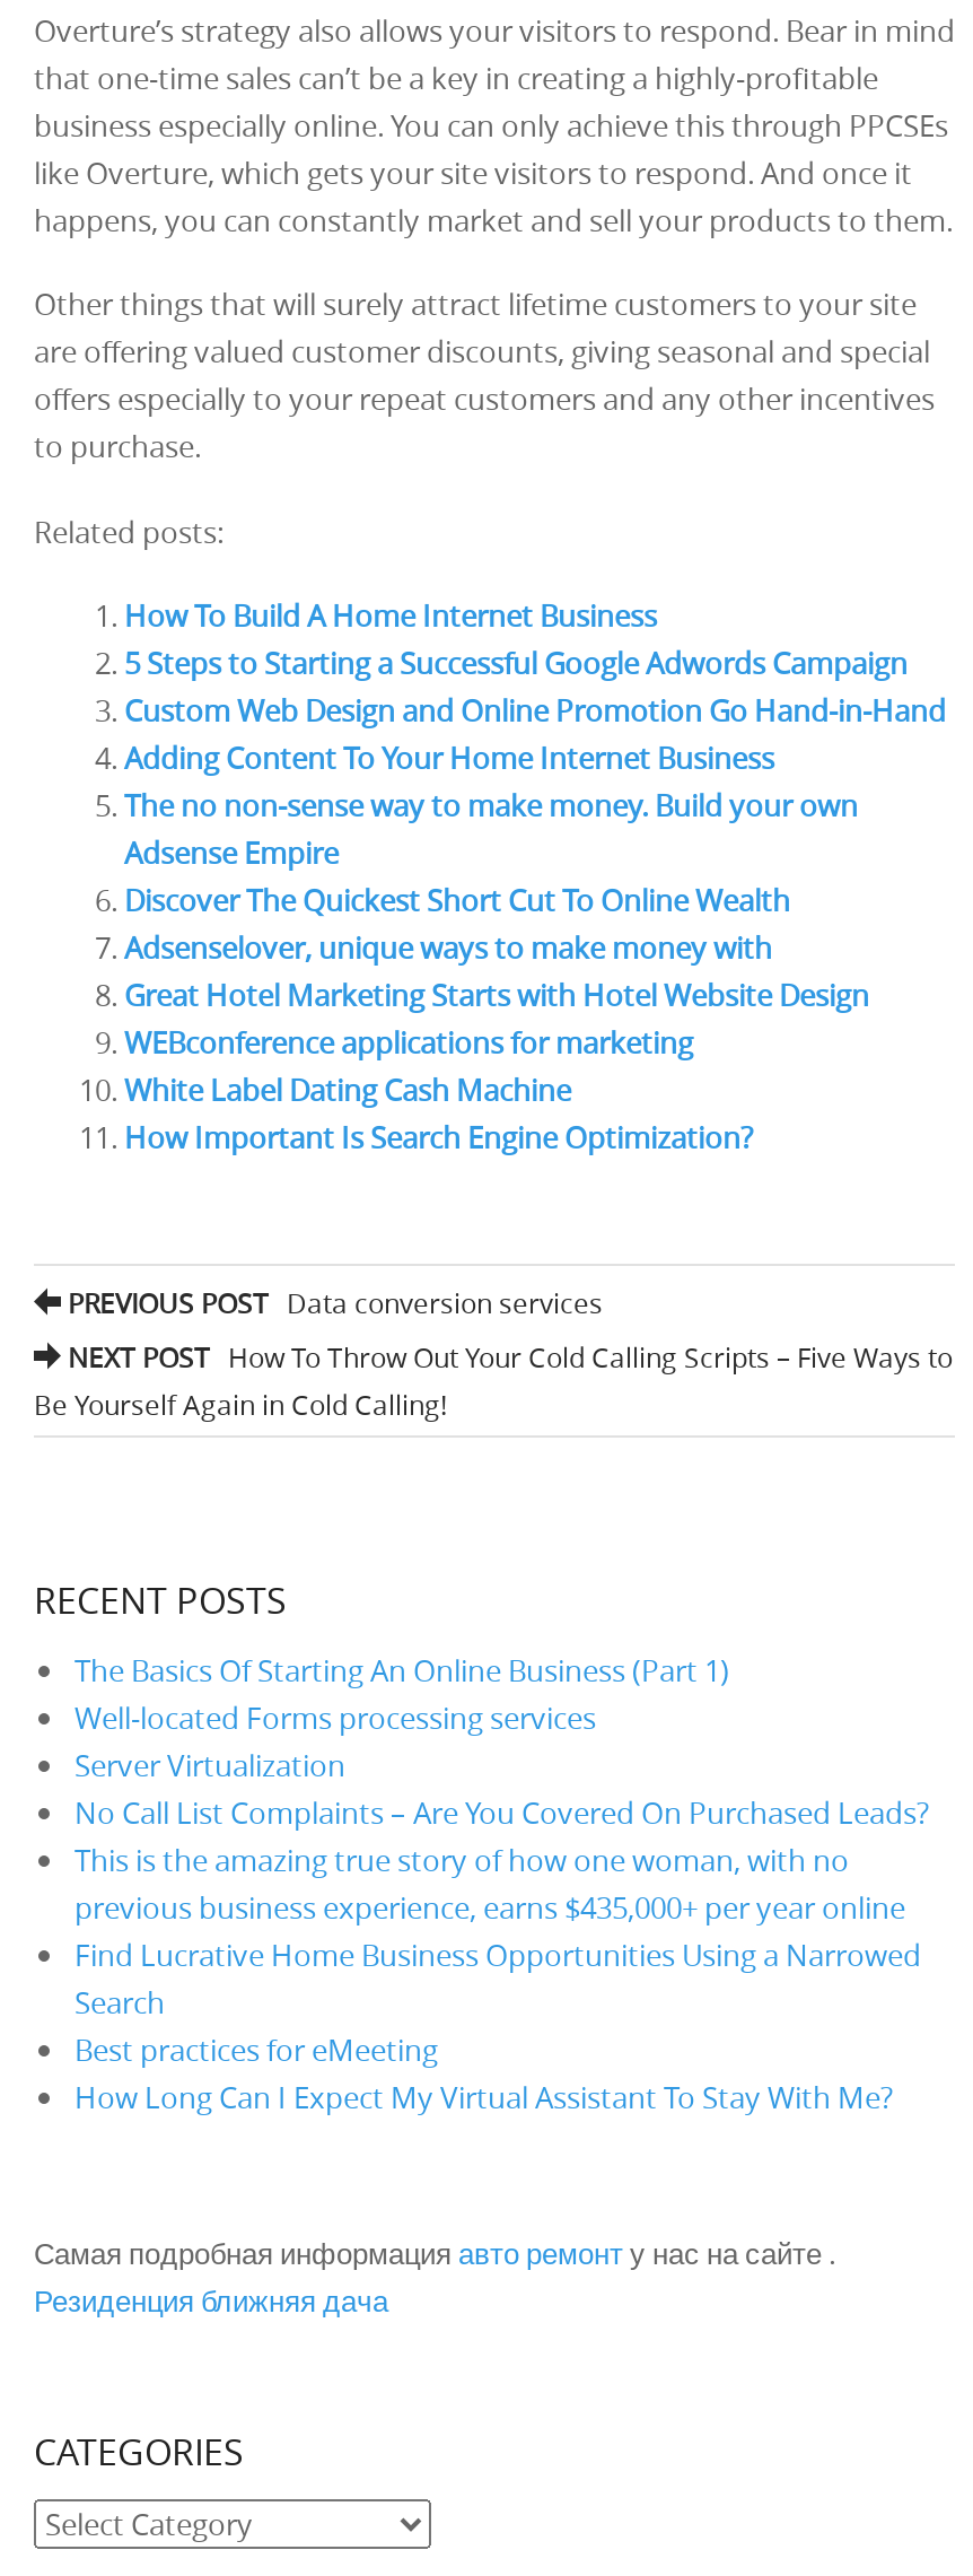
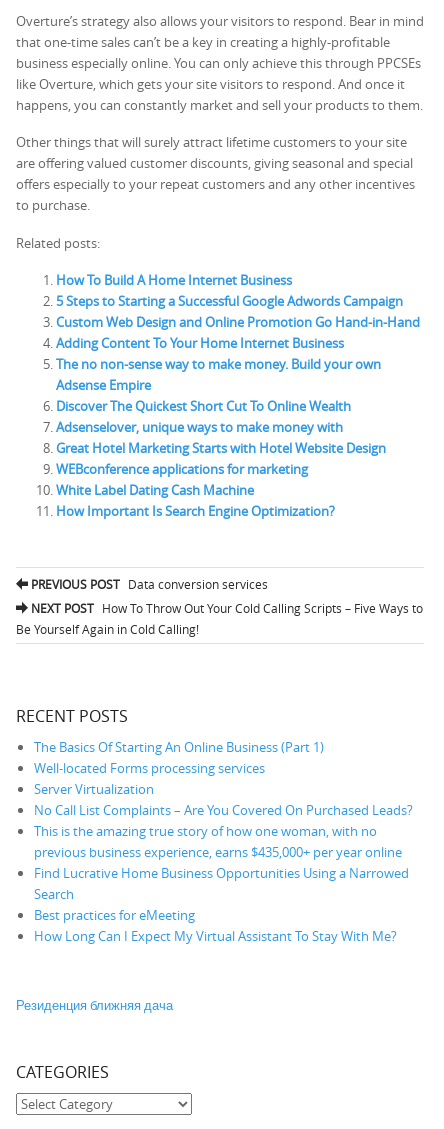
- Самая подробная информация авто ремонту нас на сайте .
